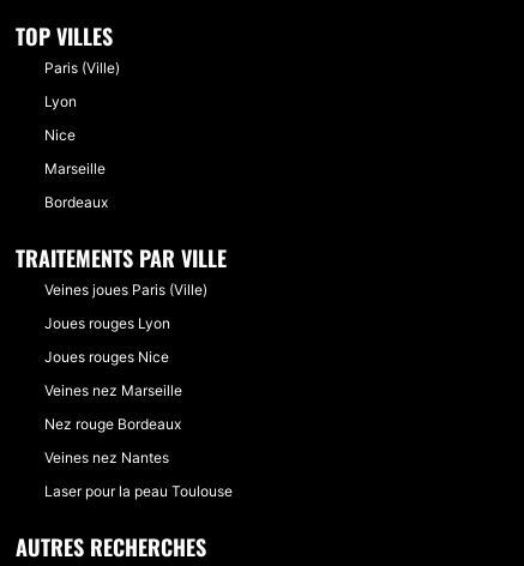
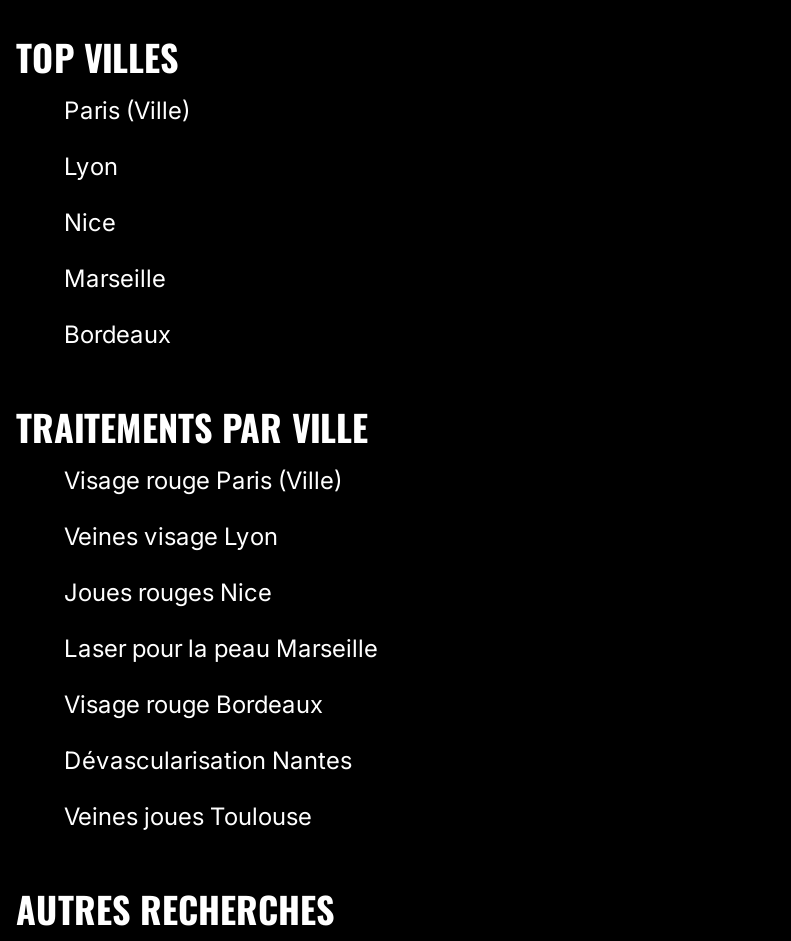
- Veines joues Paris (Ville)
+ Visage rouge Paris (Ville)

- Joues rouges Lyon
+ Veines visage Lyon

- Veines nez Marseille
+ Laser pour la peau Marseille

- Nez rouge Bordeaux
+ Visage rouge Bordeaux

- Veines nez Nantes
+ Dévascularisation Nantes

- Laser pour la peau Toulouse
+ Veines joues Toulouse
